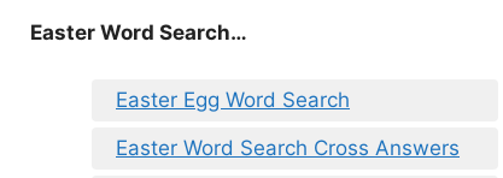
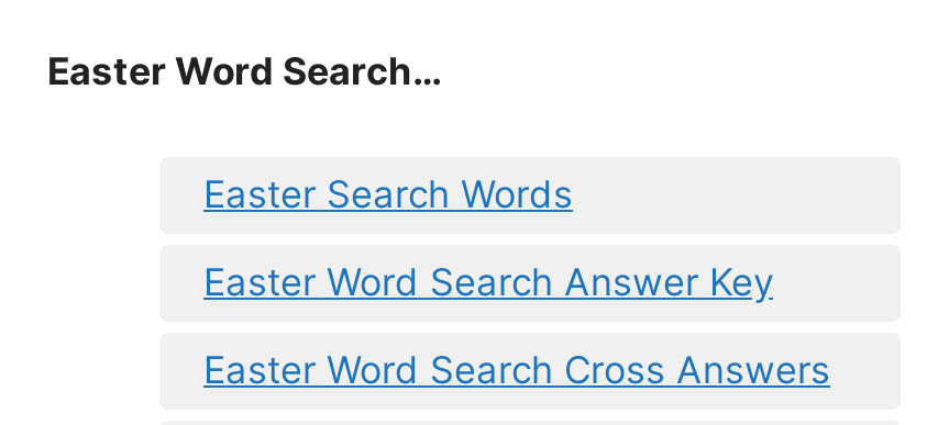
- Easter Egg Word Search
+ Easter Search Words
+ Easter Word Search Answer Key
